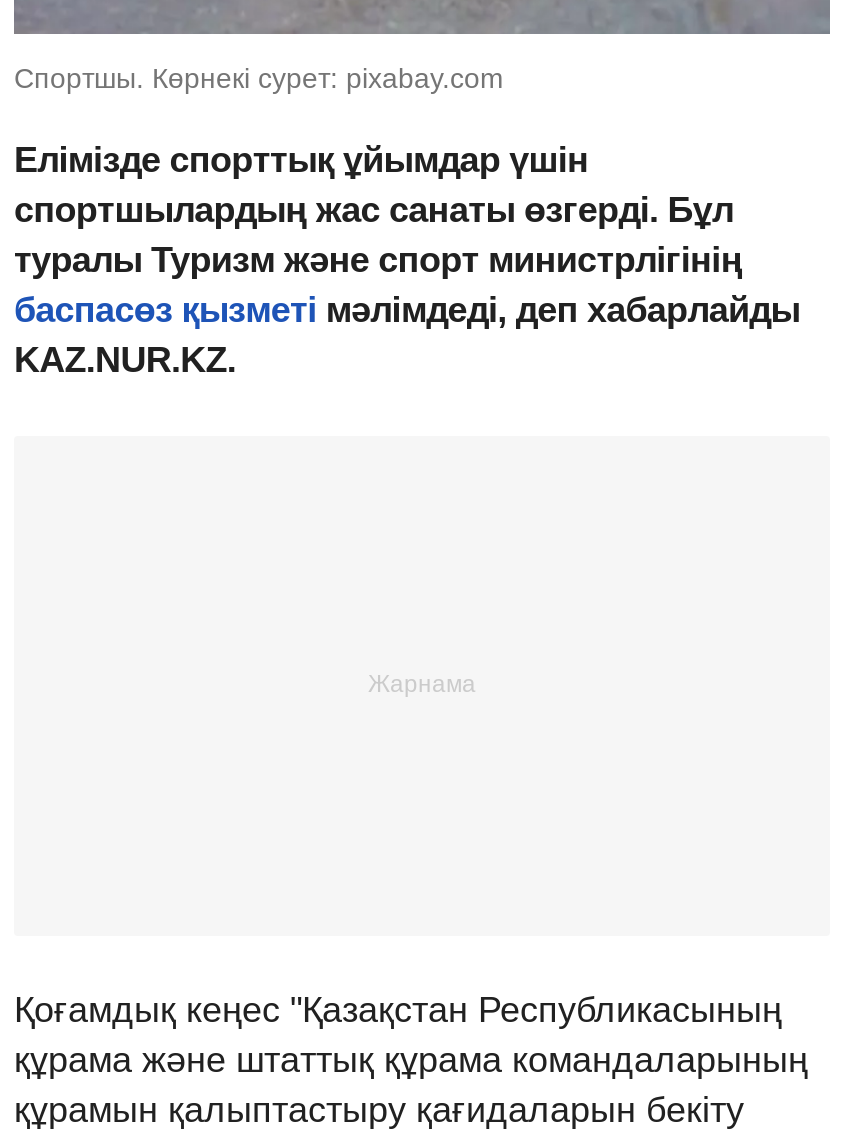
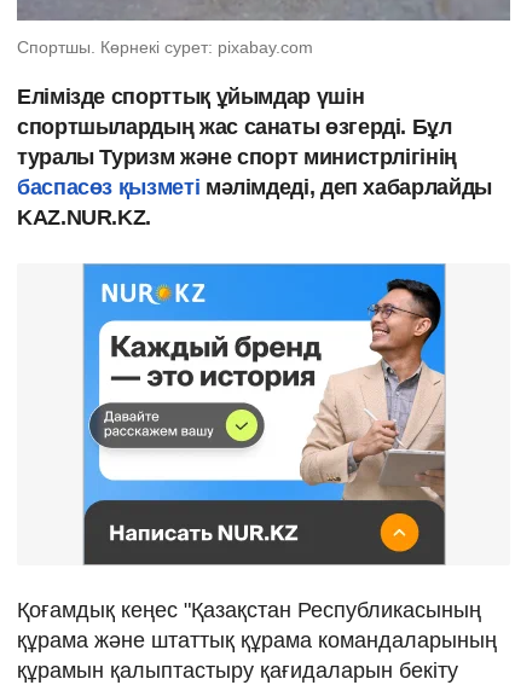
+ [image]
